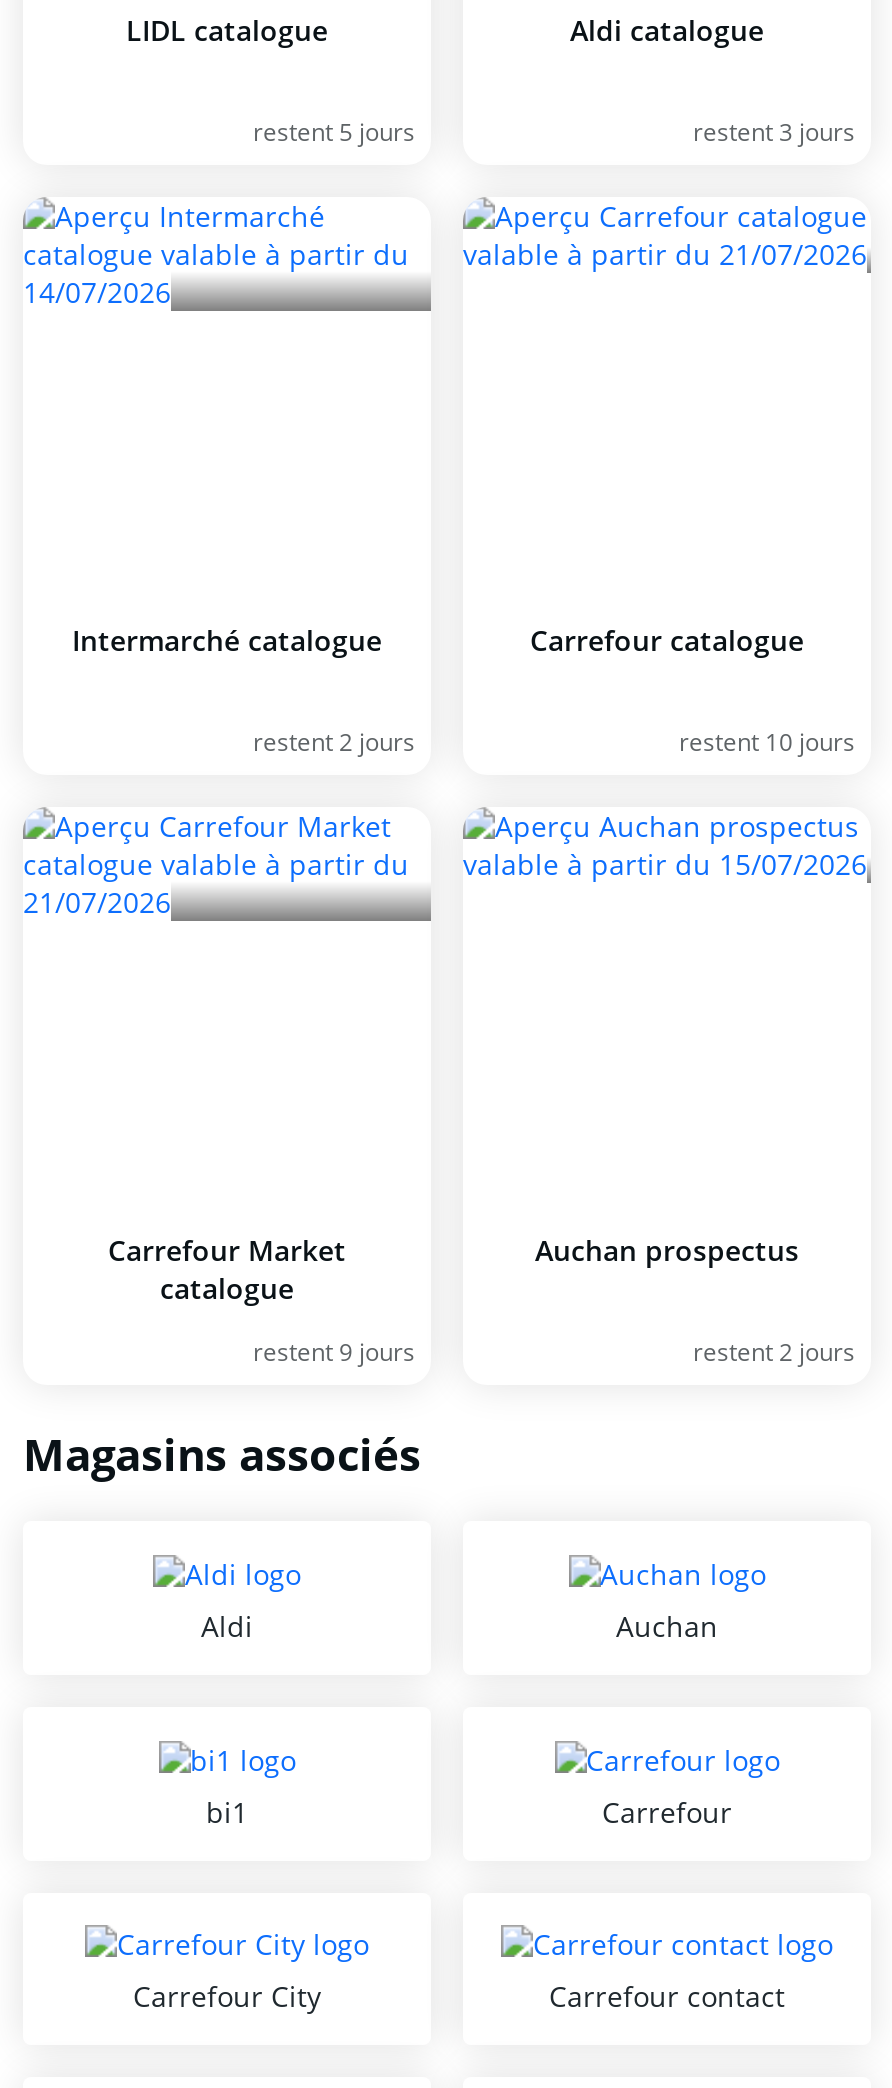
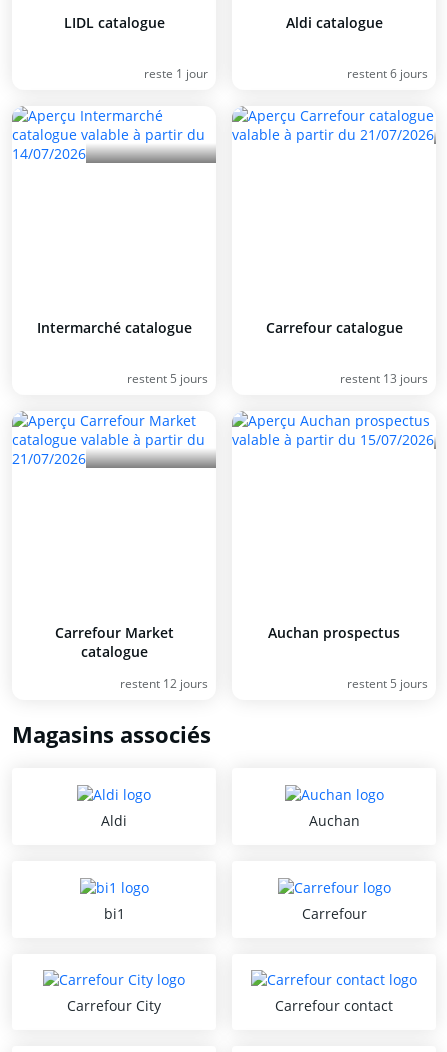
- restent 5 jours
+ reste 1 jour

- restent 3 jours
+ restent 6 jours

- restent 2 jours
+ restent 5 jours

- restent 10 jours
+ restent 13 jours

- restent 9 jours
+ restent 12 jours

- restent 2 jours
+ restent 5 jours
